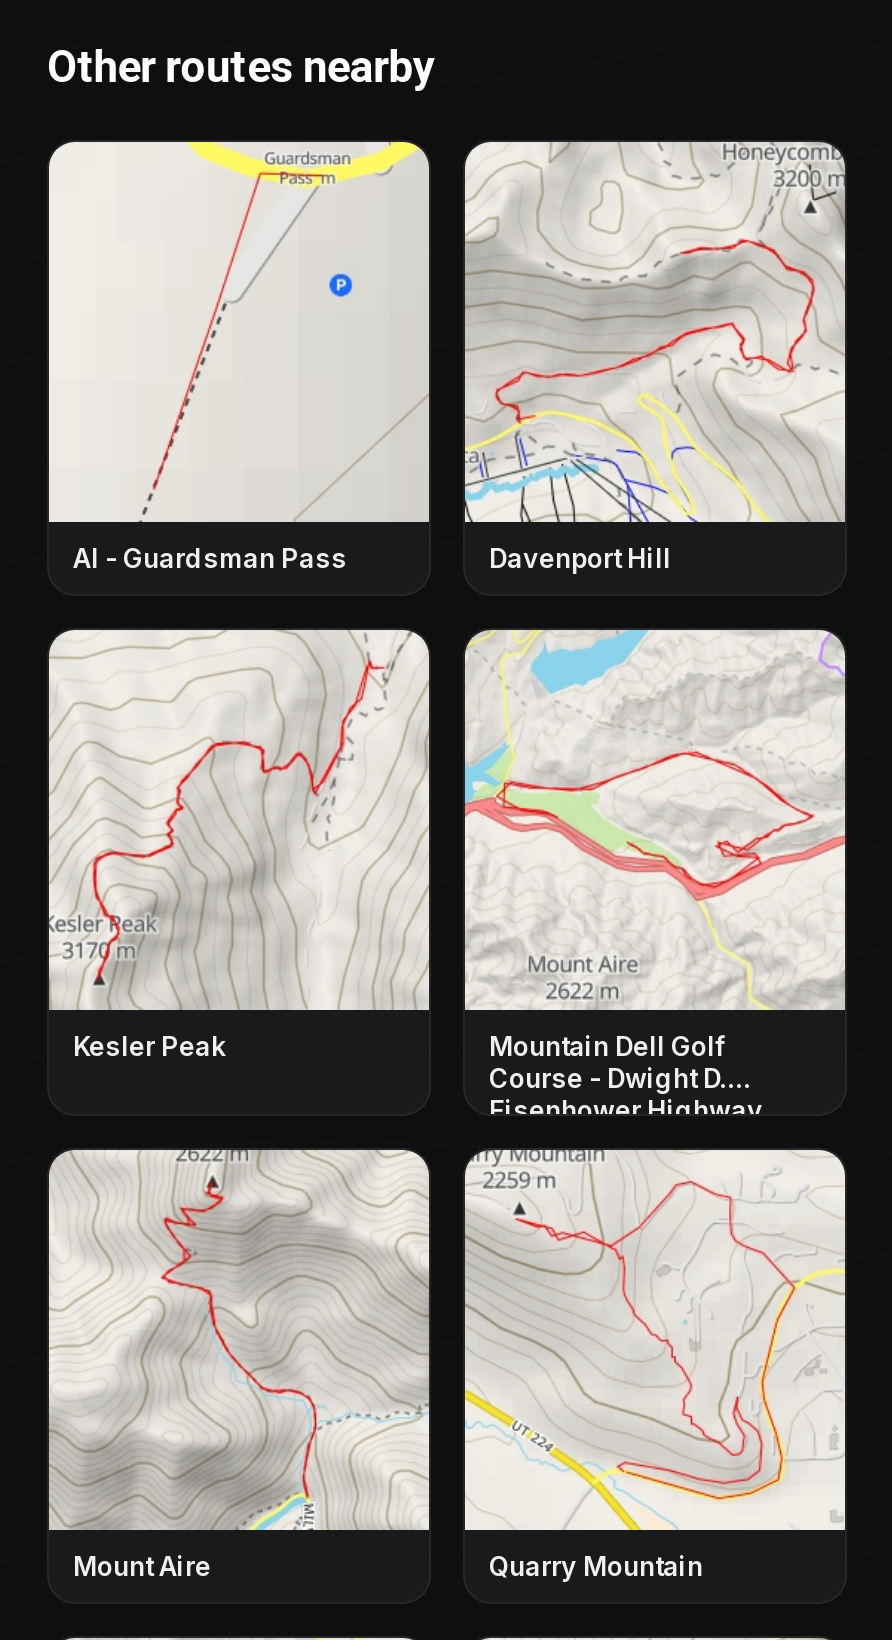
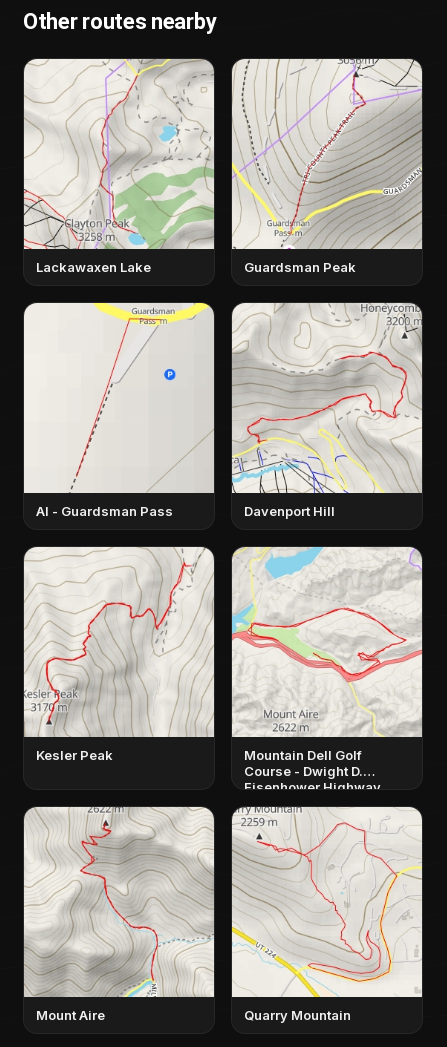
+ [image]
+ Lackawaxen Lake
+ Guardsman Peak

+ [image]
